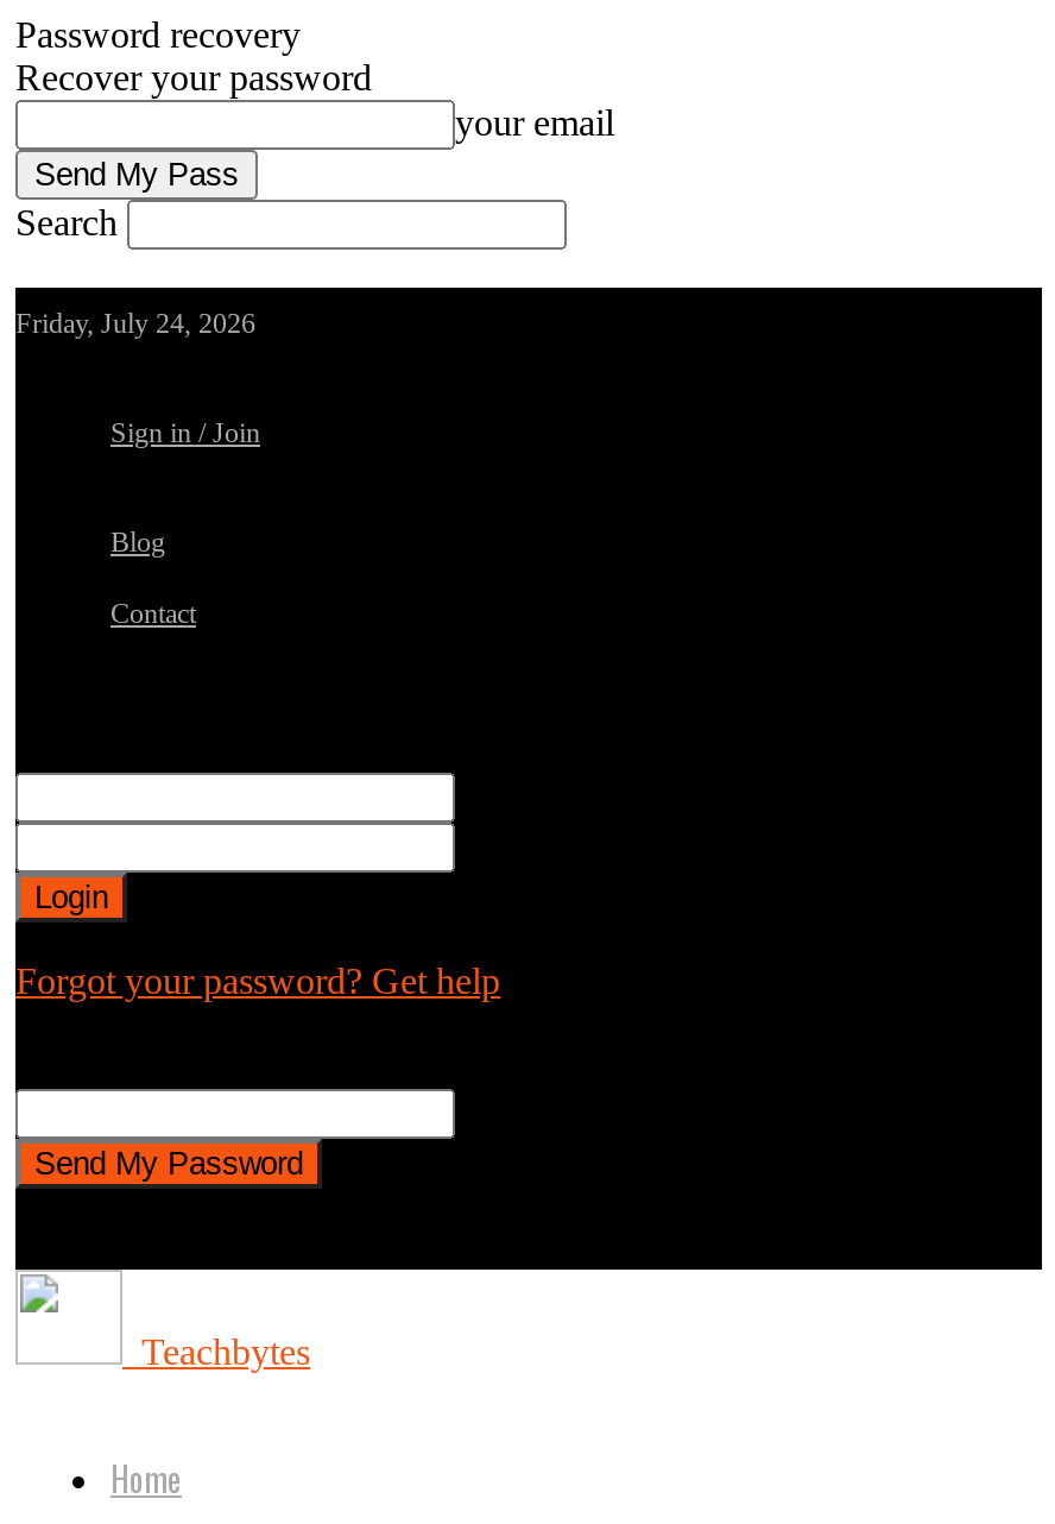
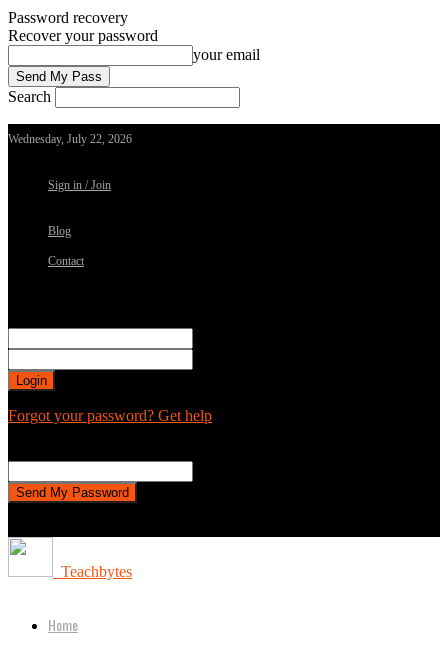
- Friday, July 24, 2026
+ Wednesday, July 22, 2026
